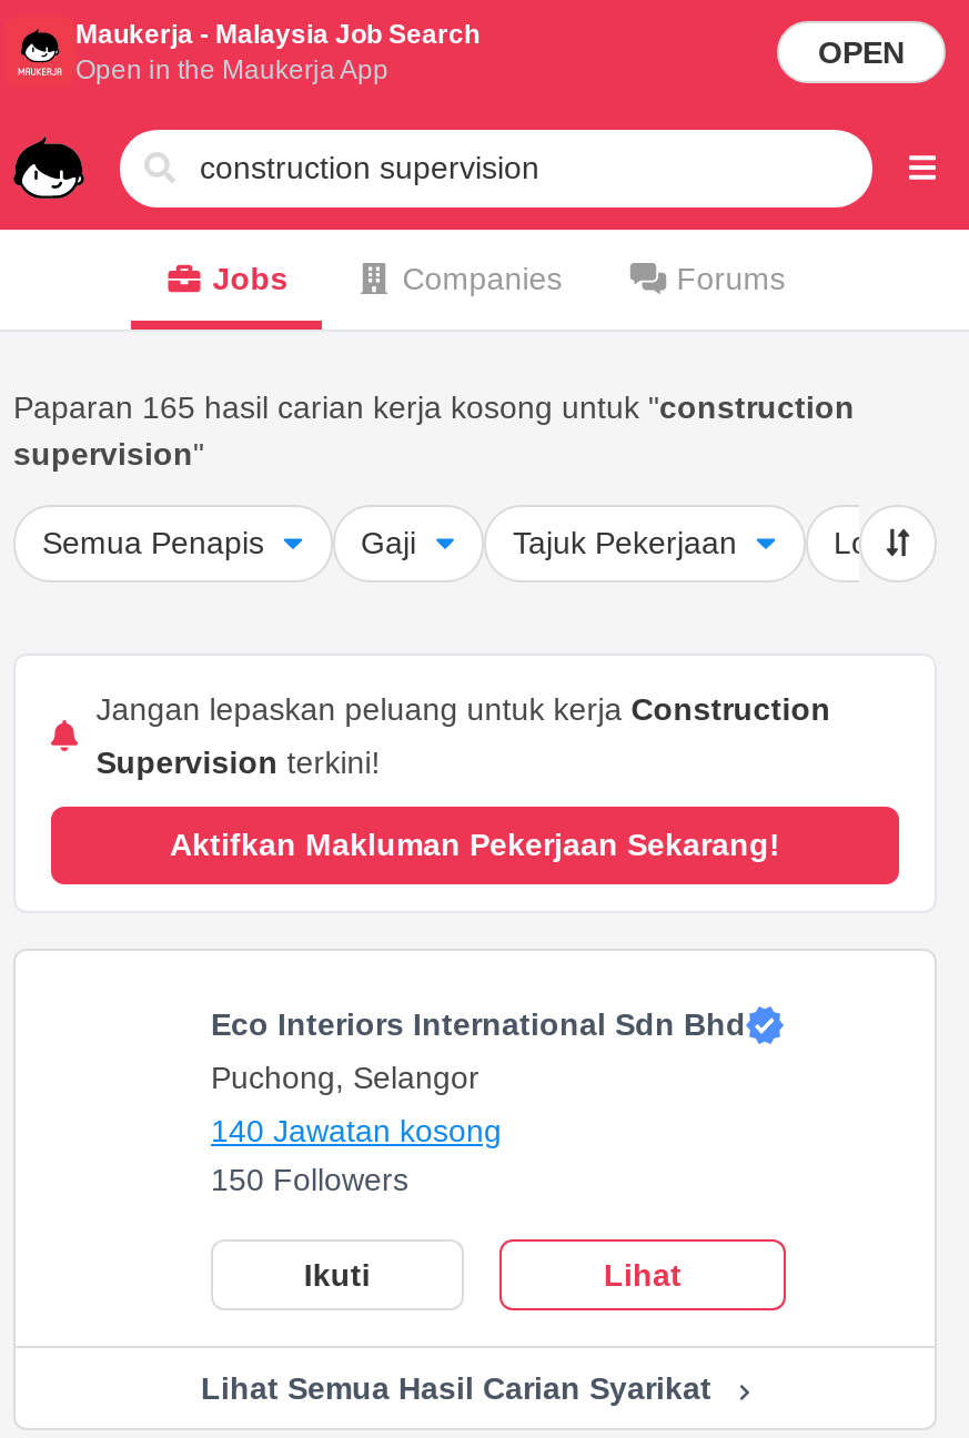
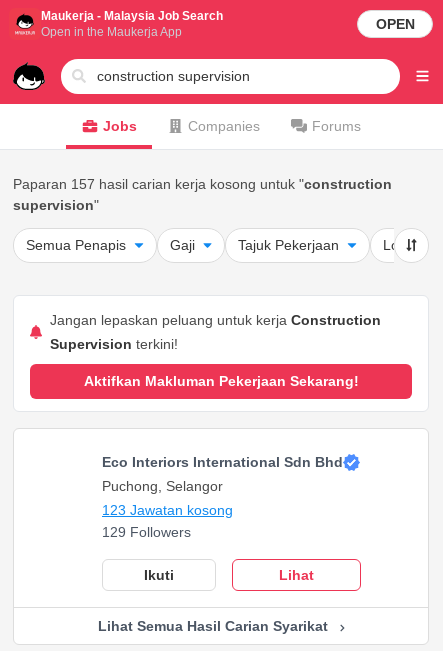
- Paparan 165 hasil carian kerja kosong untuk "construction
+ Paparan 157 hasil carian kerja kosong untuk "construction

- 140 Jawatan kosong
+ 123 Jawatan kosong

- 150 Followers
+ 129 Followers
